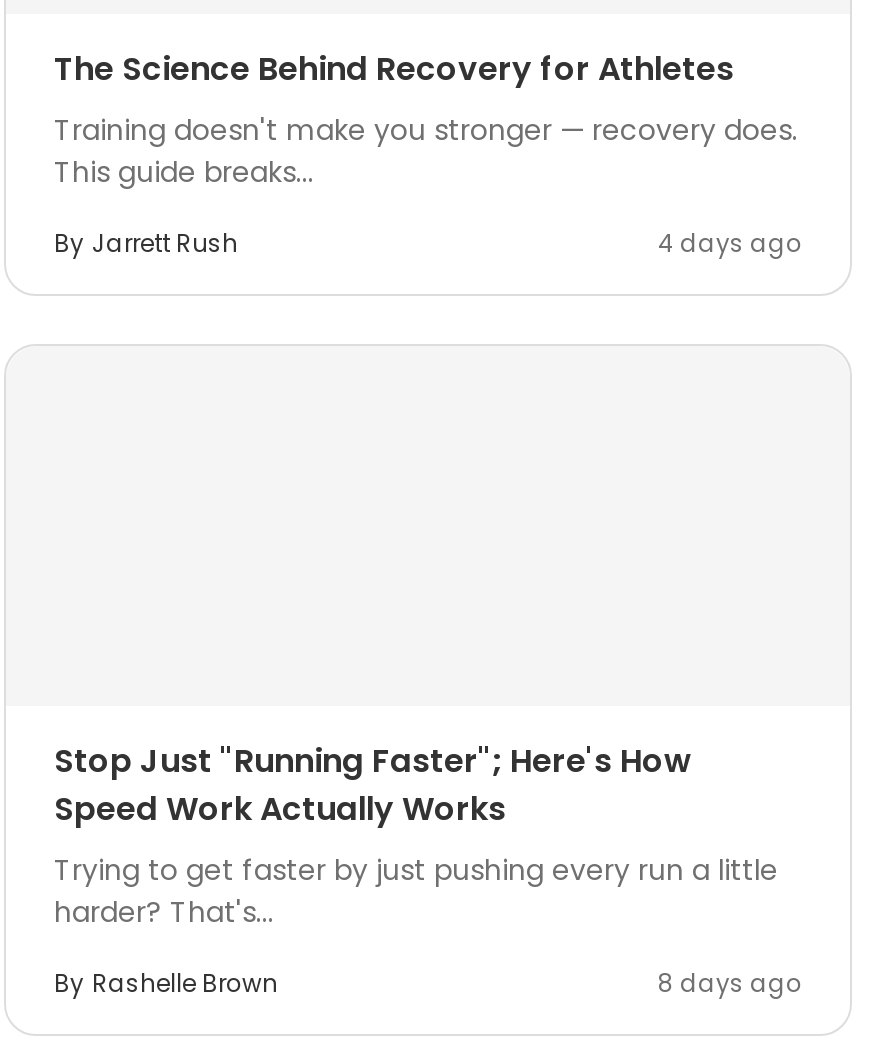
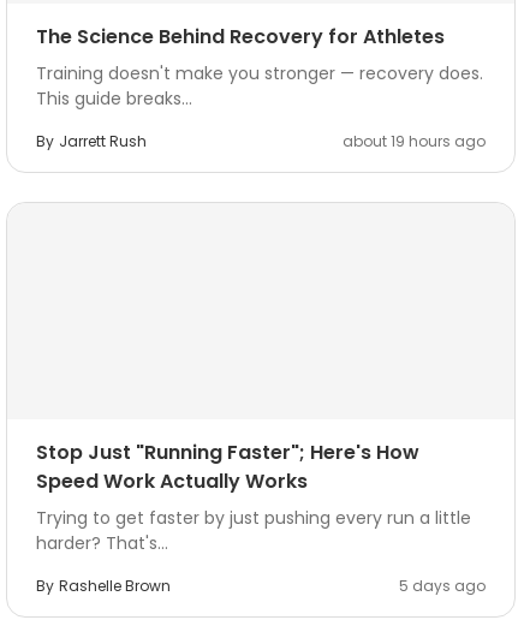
- 4 days ago
+ about 19 hours ago

- 8 days ago
+ 5 days ago
